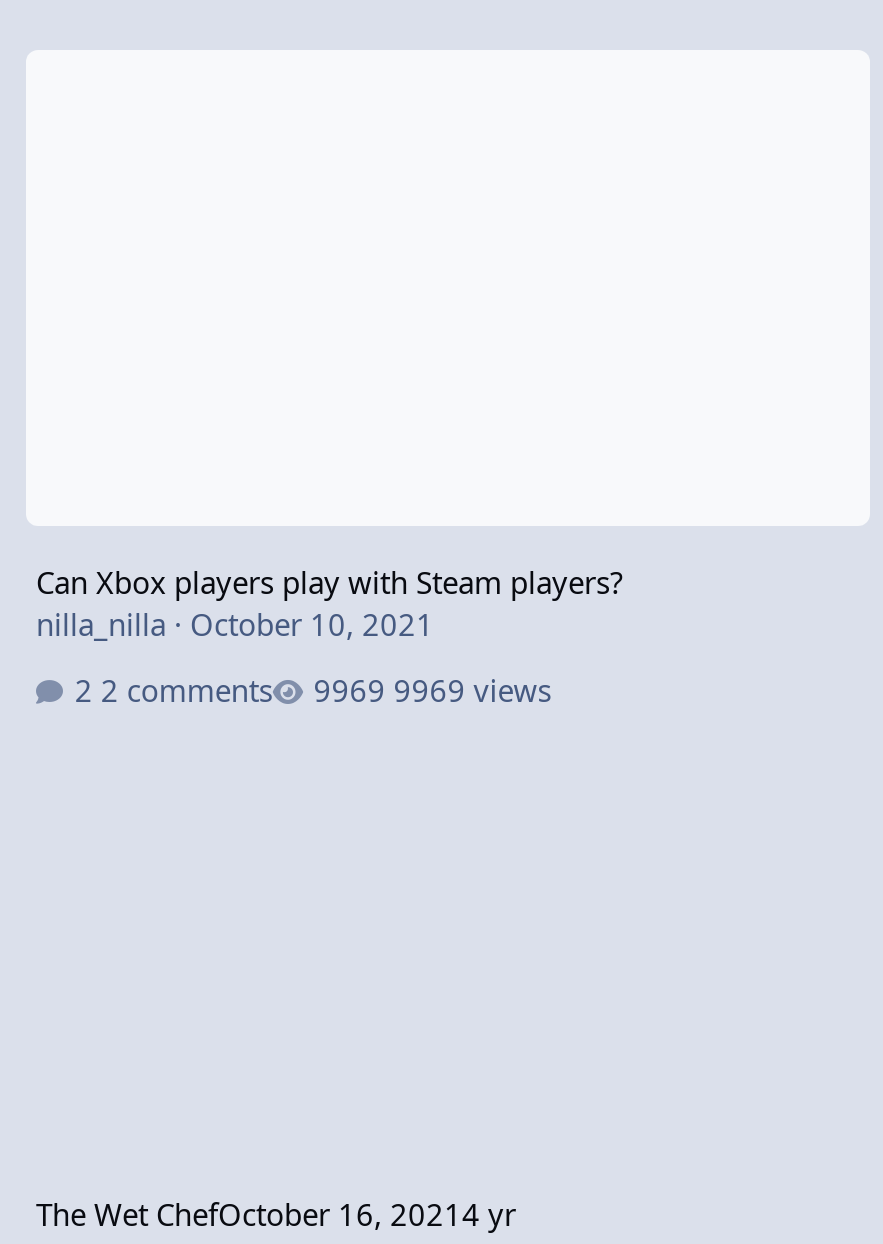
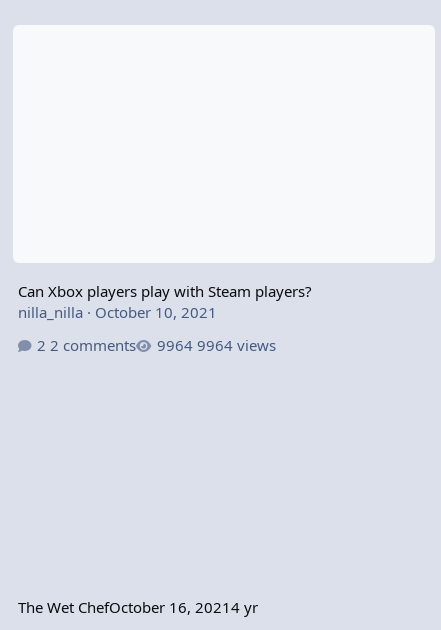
- 9969 views
+ 9964 views
